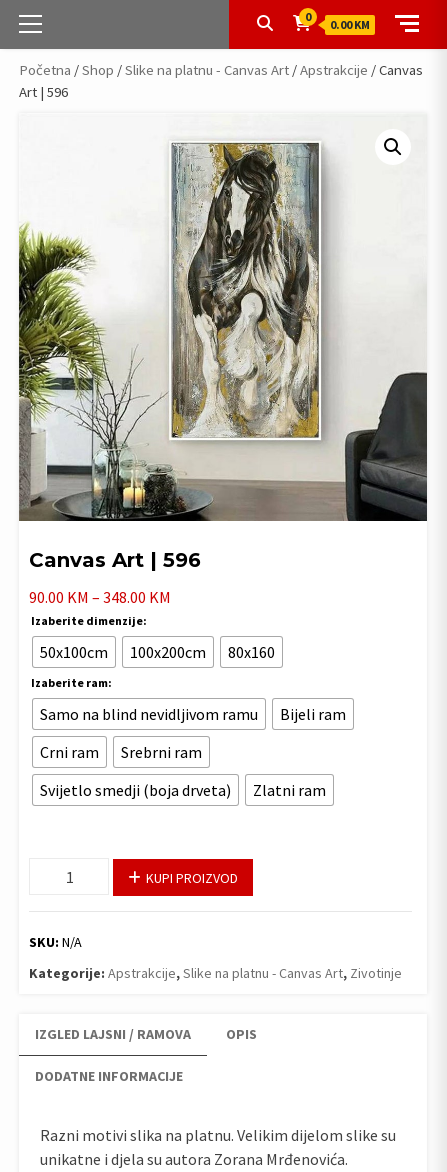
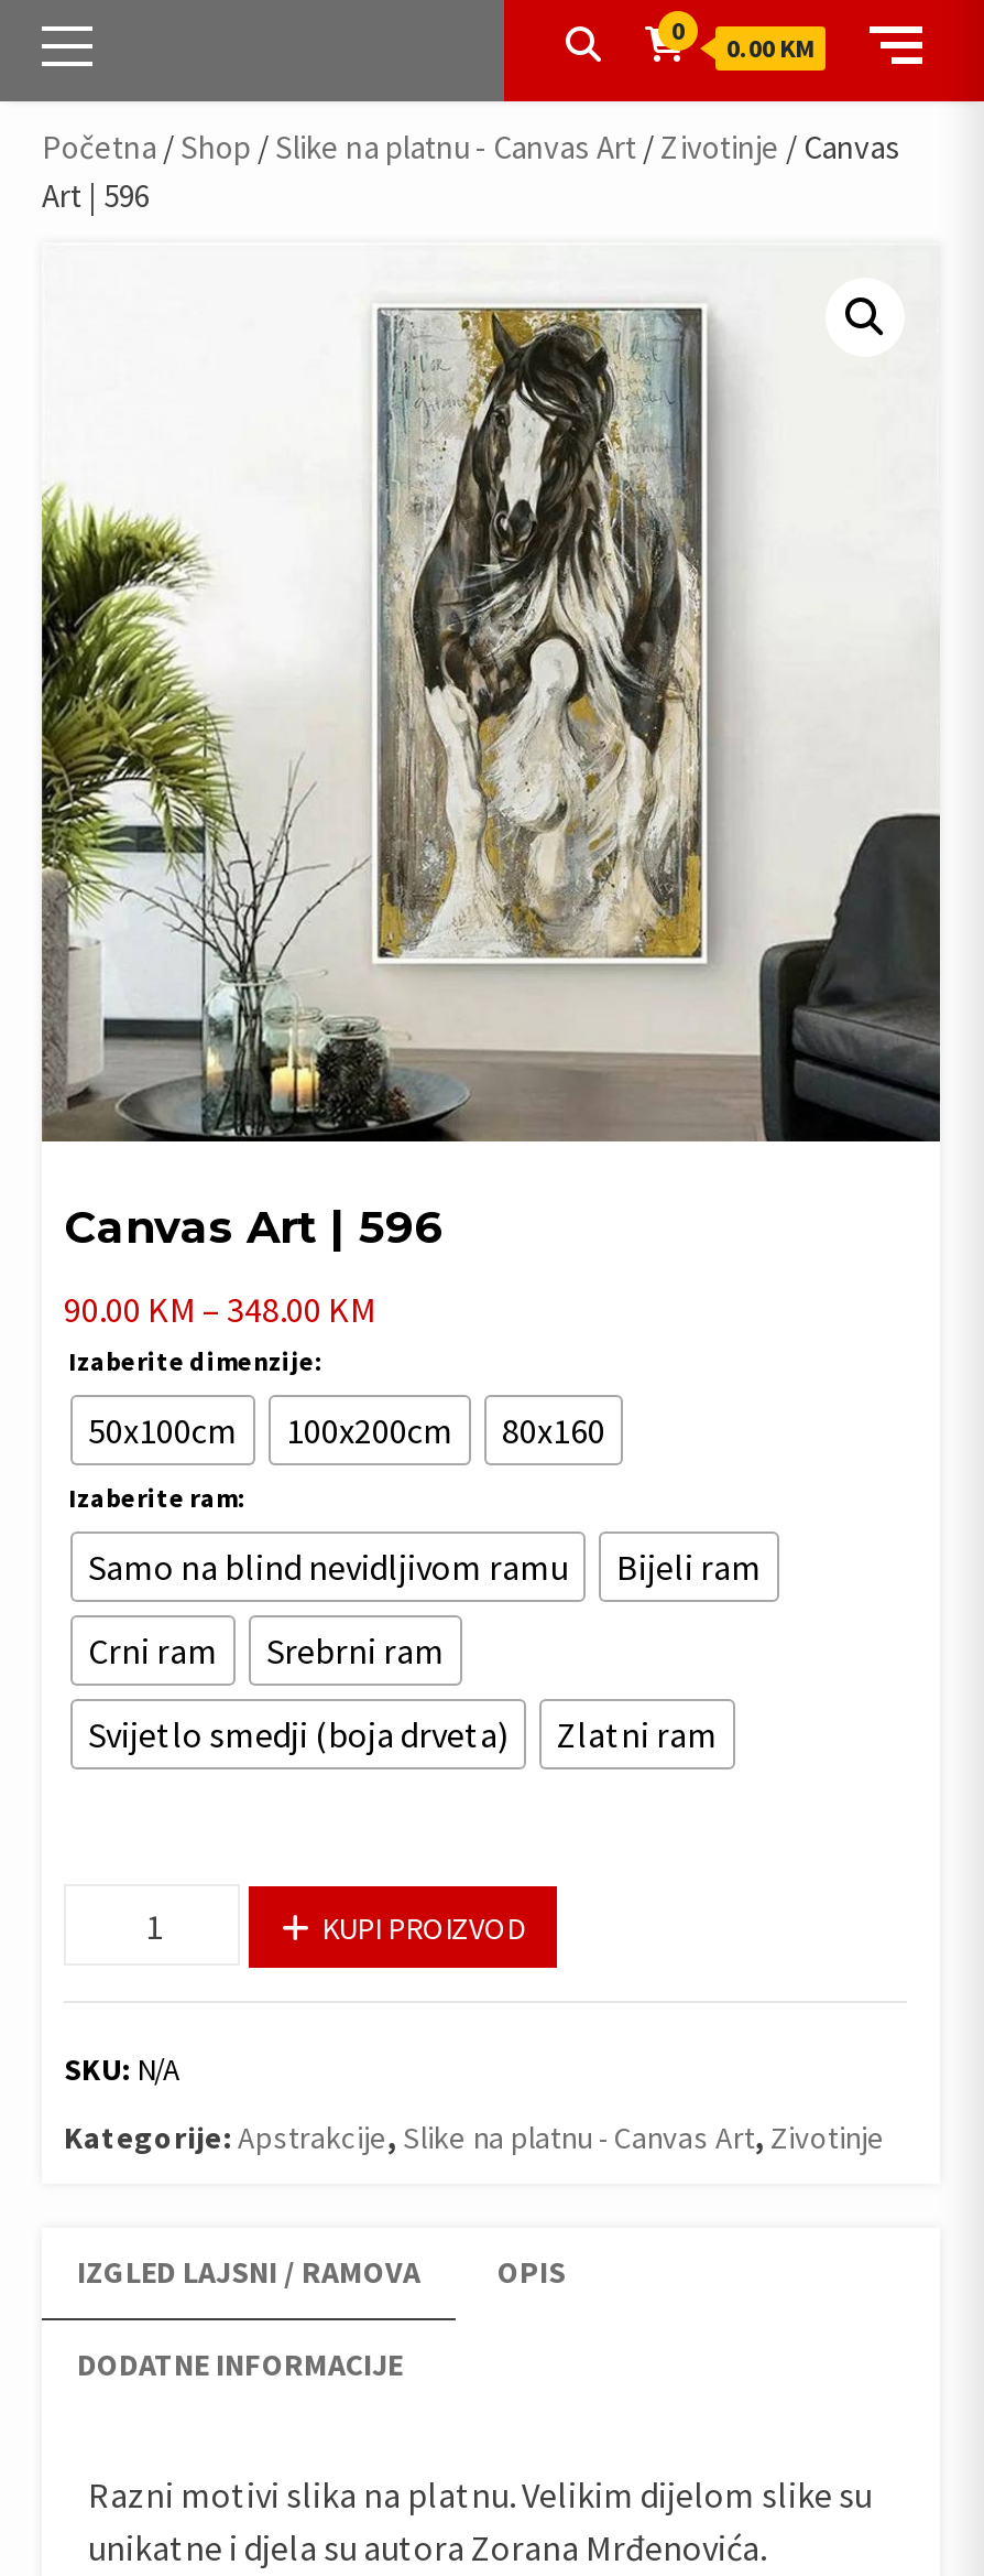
- Početna / Shop / Slike na platnu - Canvas Art / Apstrakcije / Canvas
+ Početna / Shop / Slike na platnu - Canvas Art / Zivotinje / Canvas
